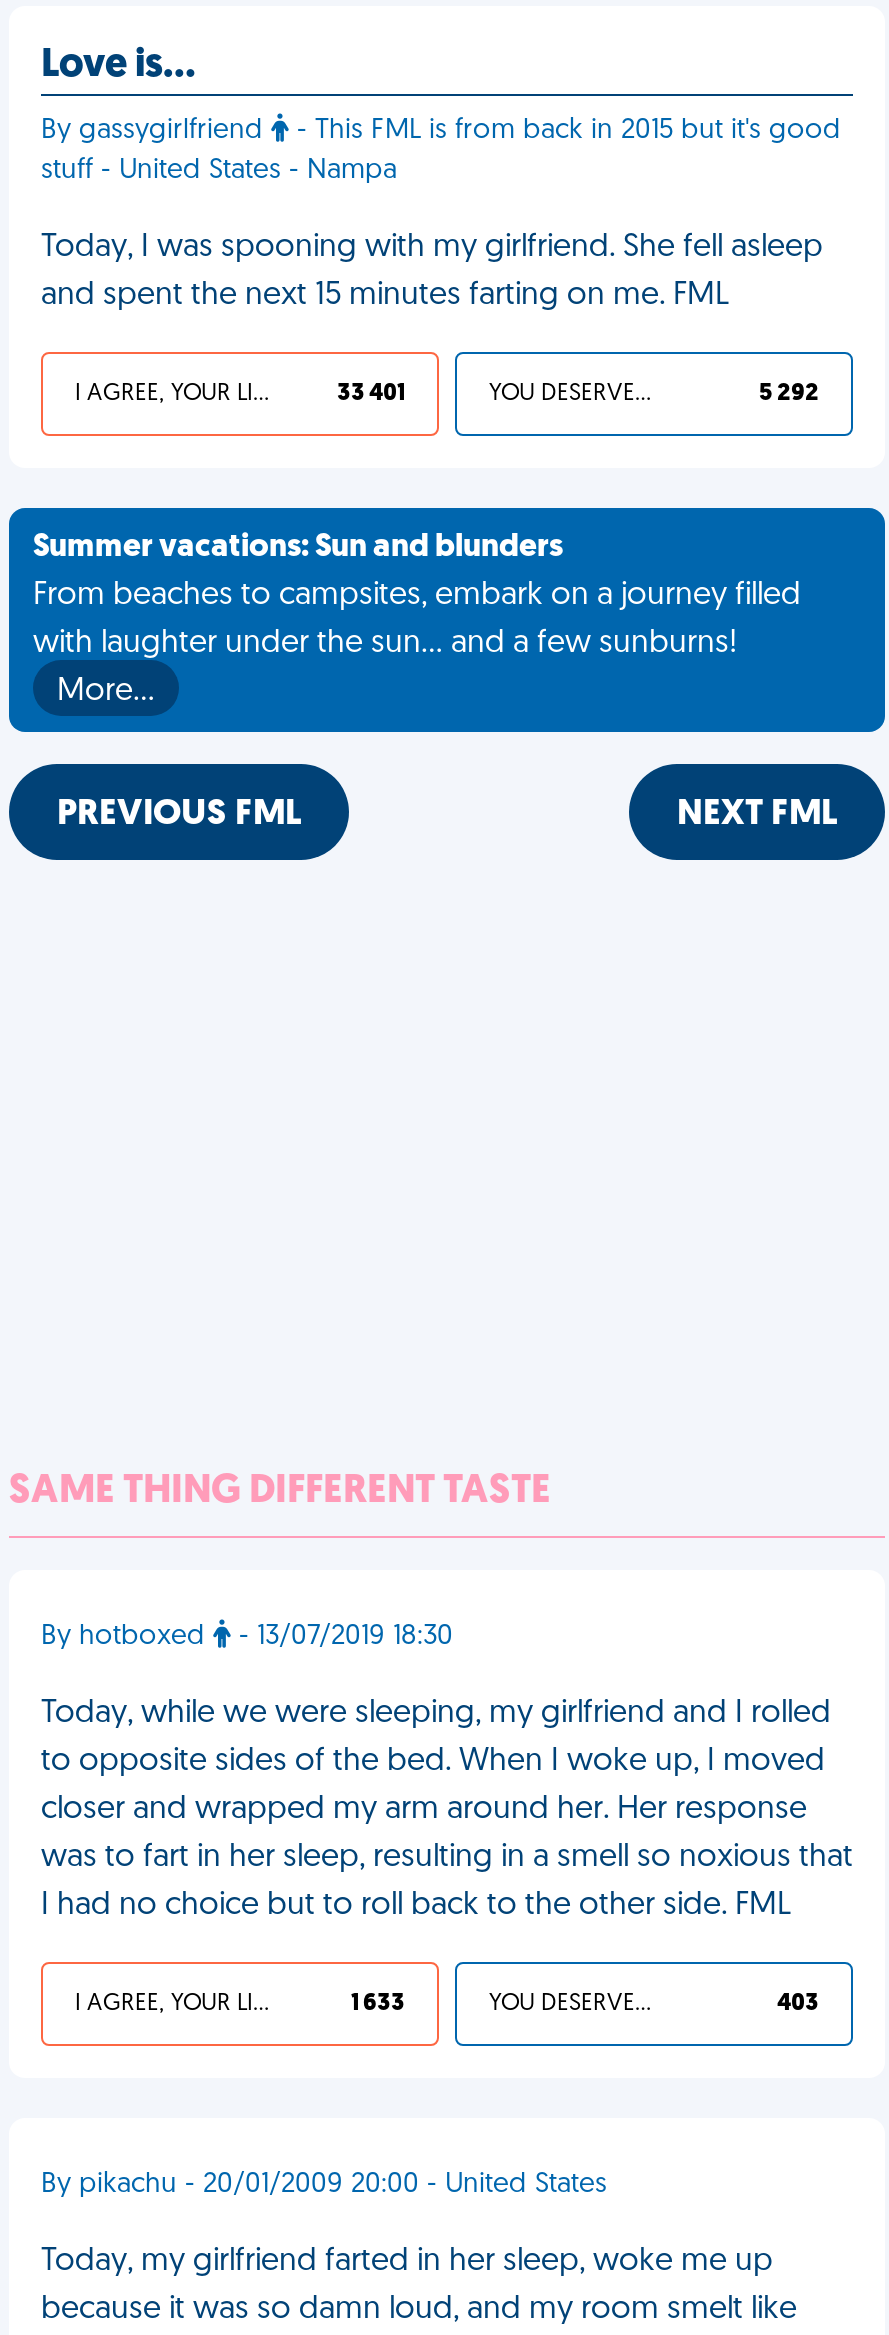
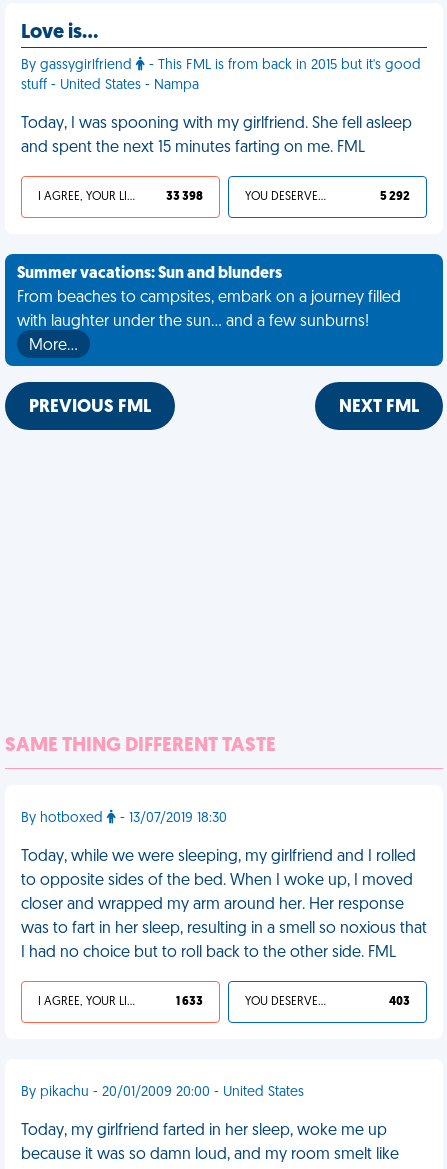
- 33 401
+ 33 398
